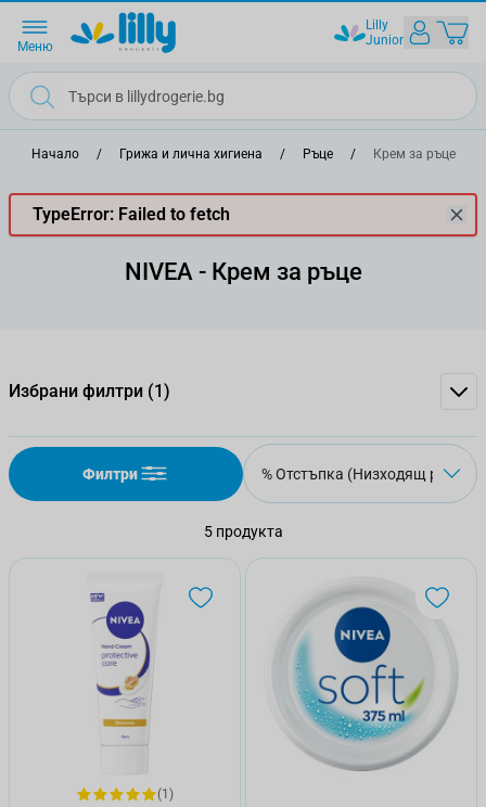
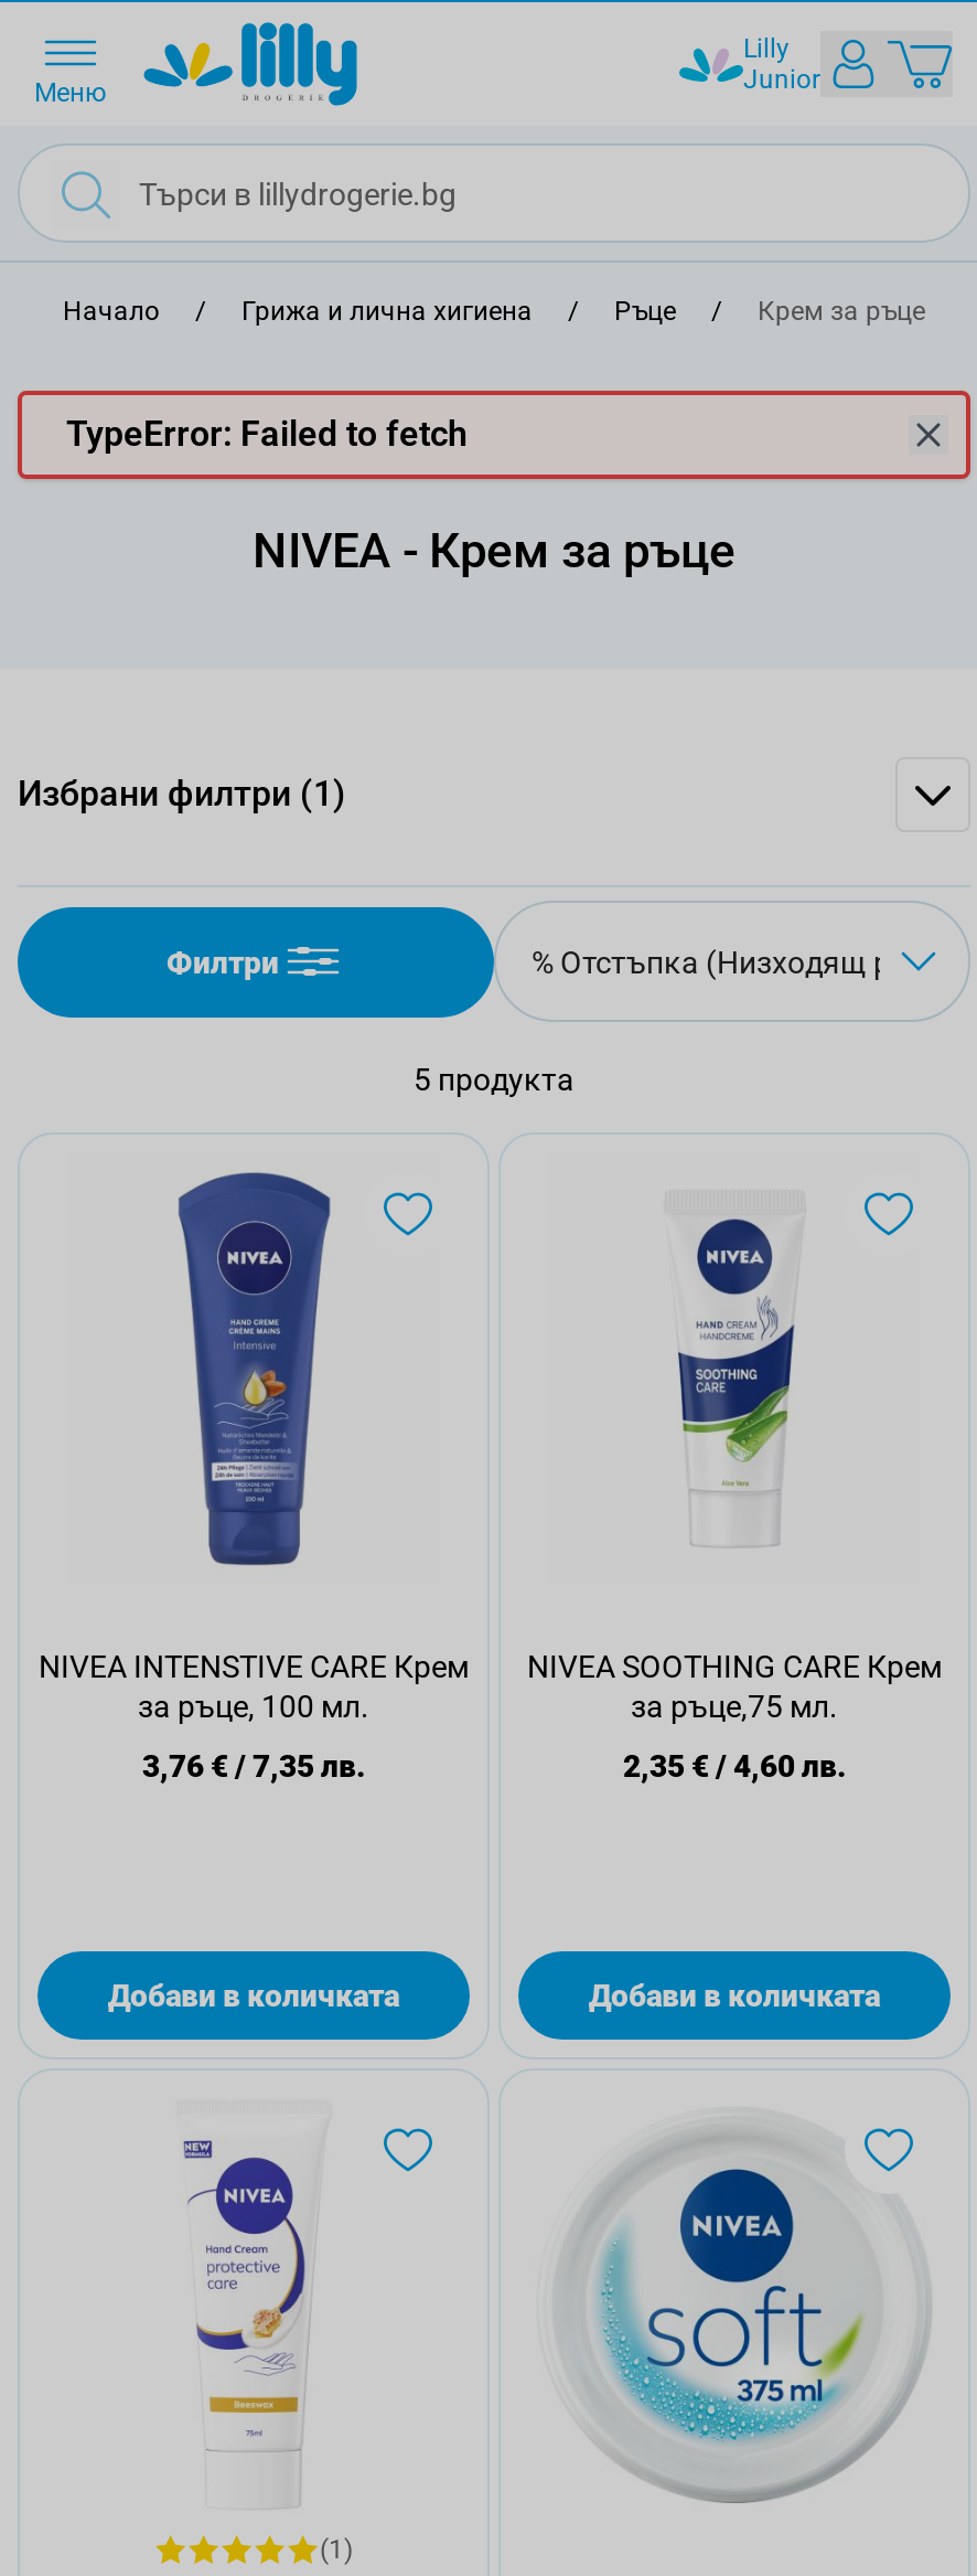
+ [image]
+ NIVEA INTENSTIVE CARE Крем
+ за ръце, 100 мл.
+ 3,76 €/ 7,35 лв.

+ Добави в количката

+ NIVEA SOOTHING CARE Крем
+ за ръце,75 мл.
+ 2,35 €/ 4,60 лв.

+ Добави в количката

+ [image]
